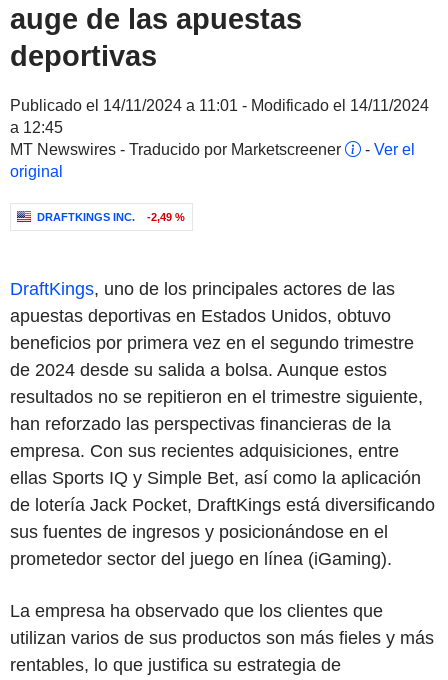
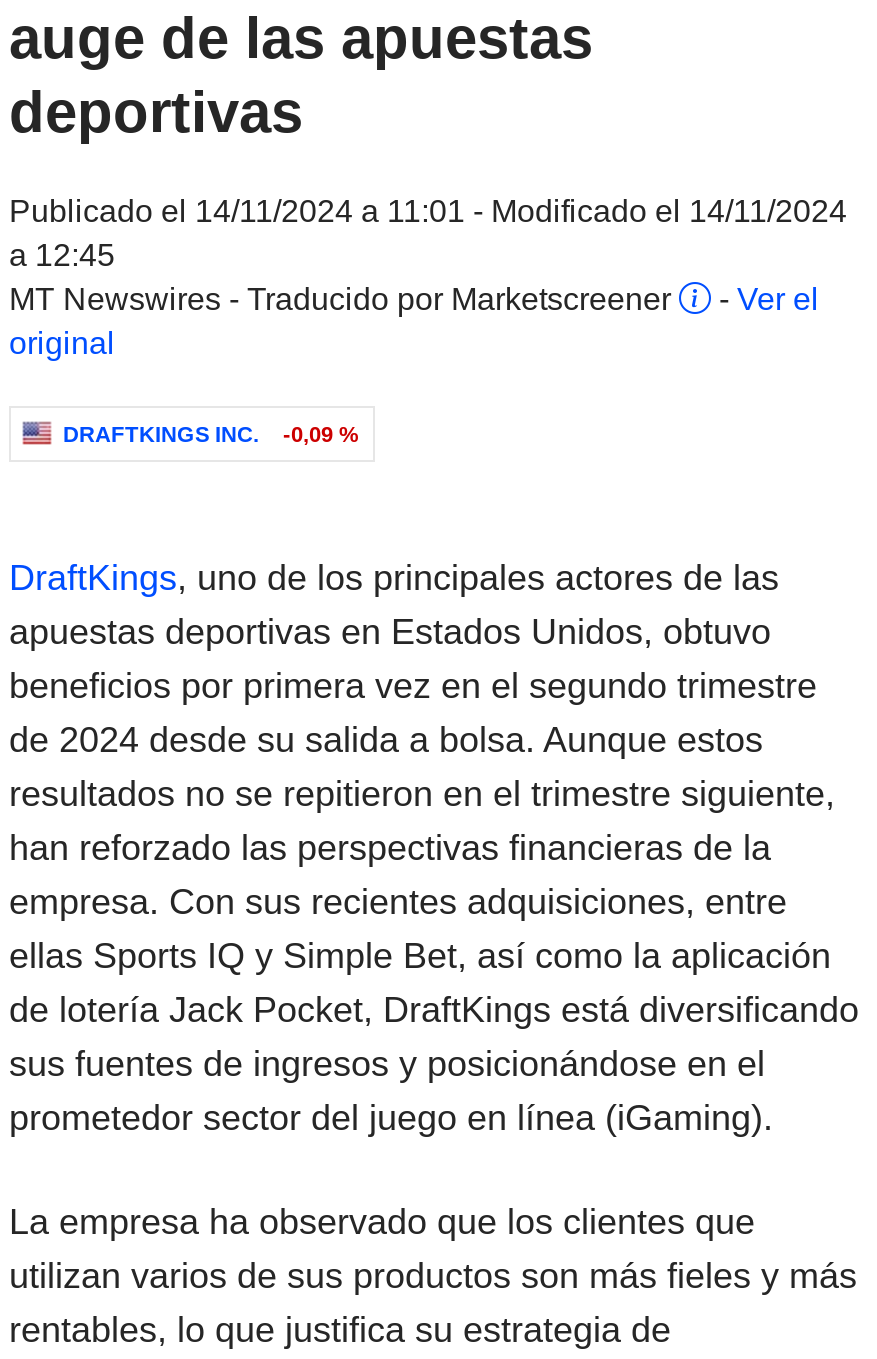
- DRAFTKINGS INC. -2,49 %
+ DRAFTKINGS INC. -0,09 %
